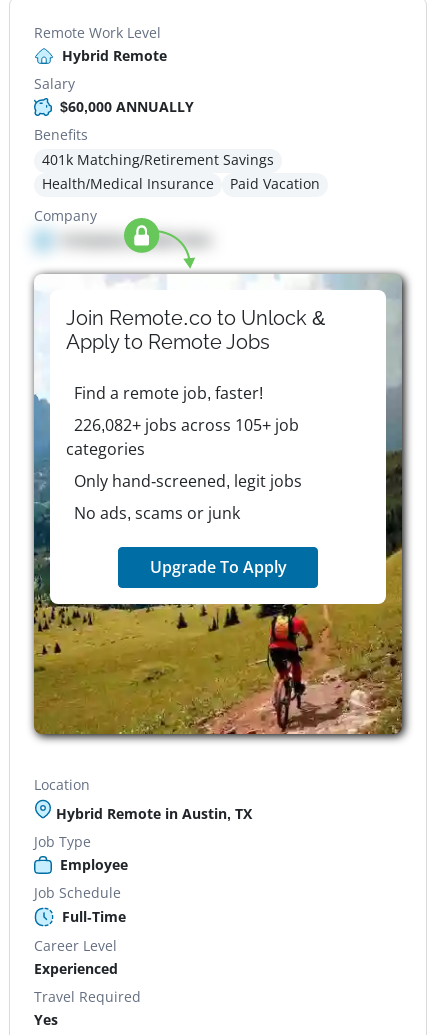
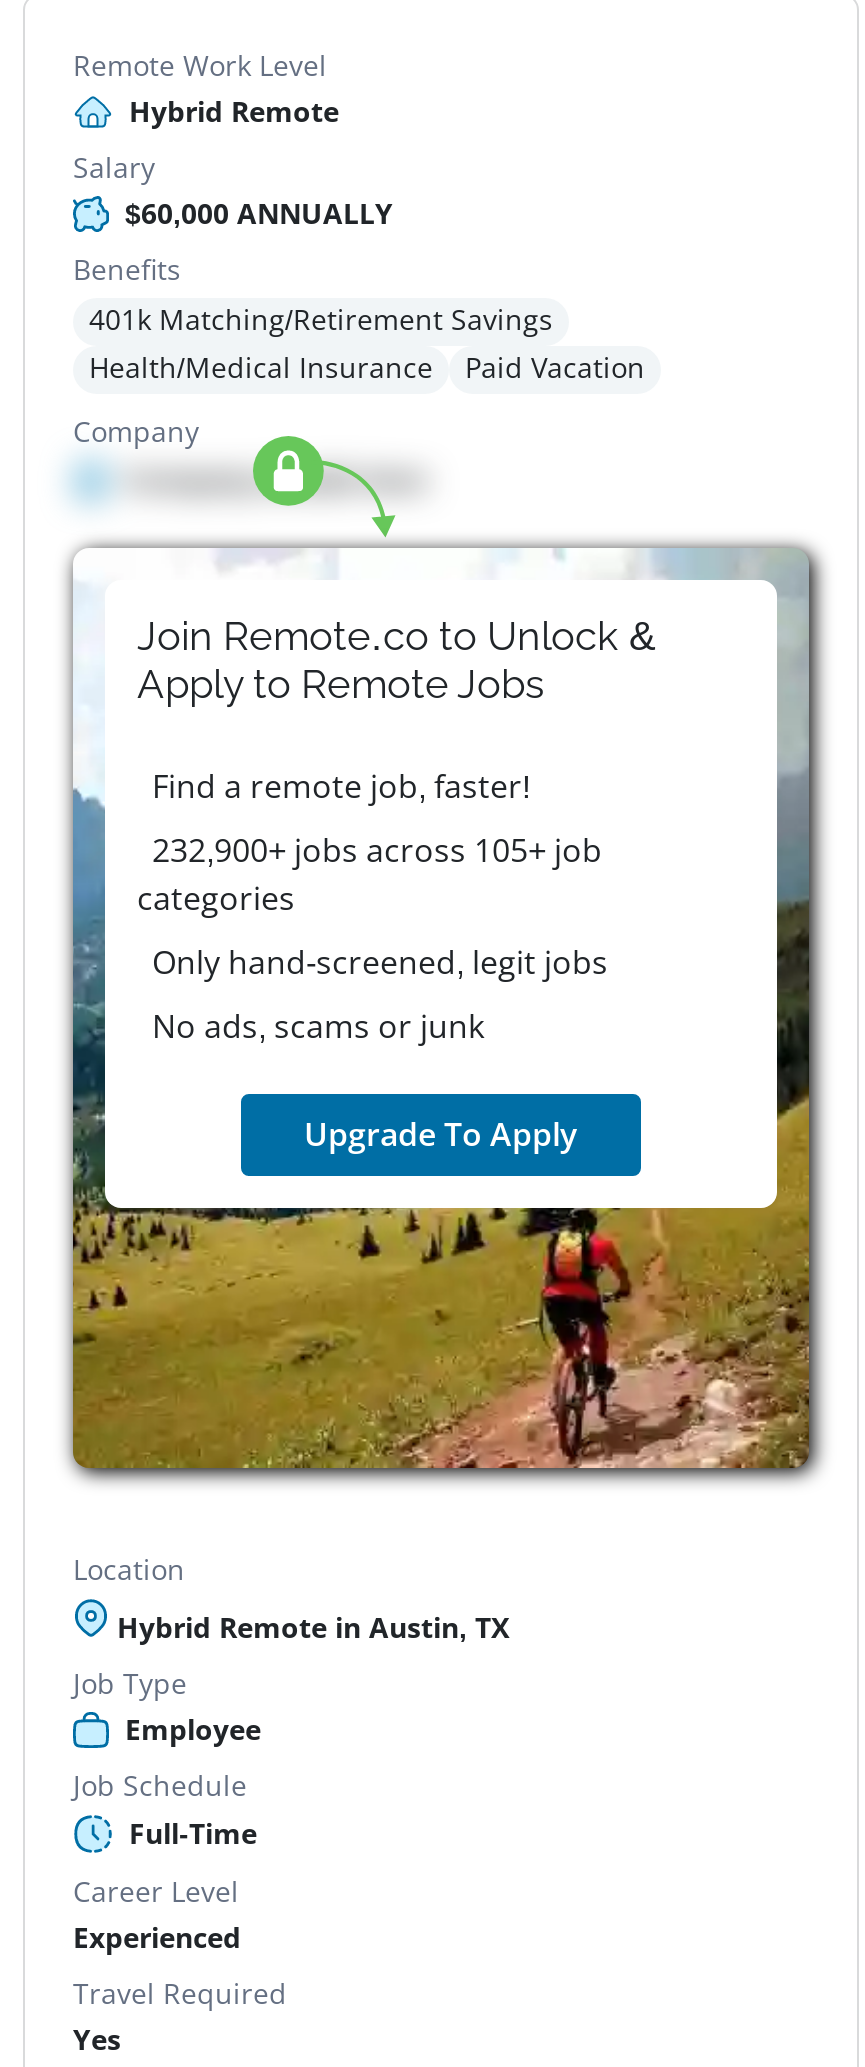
- 226,082+ jobs across 105+ job
+ 232,900+ jobs across 105+ job
